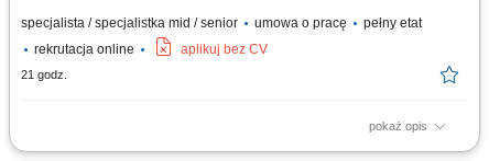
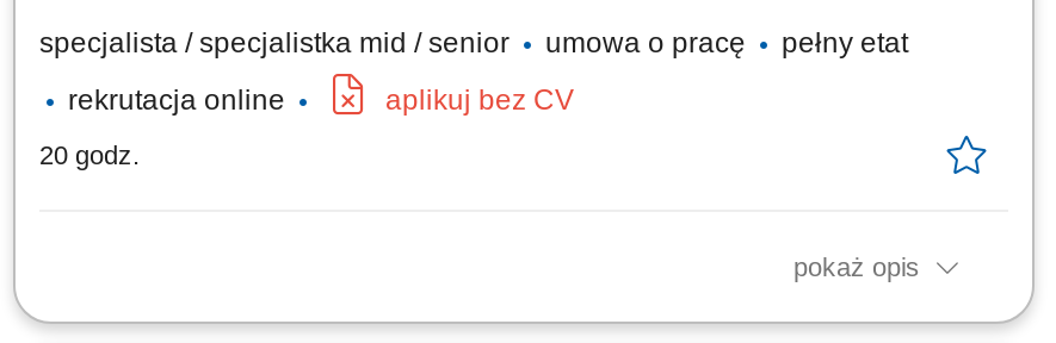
- 21 godz.
+ 20 godz.
